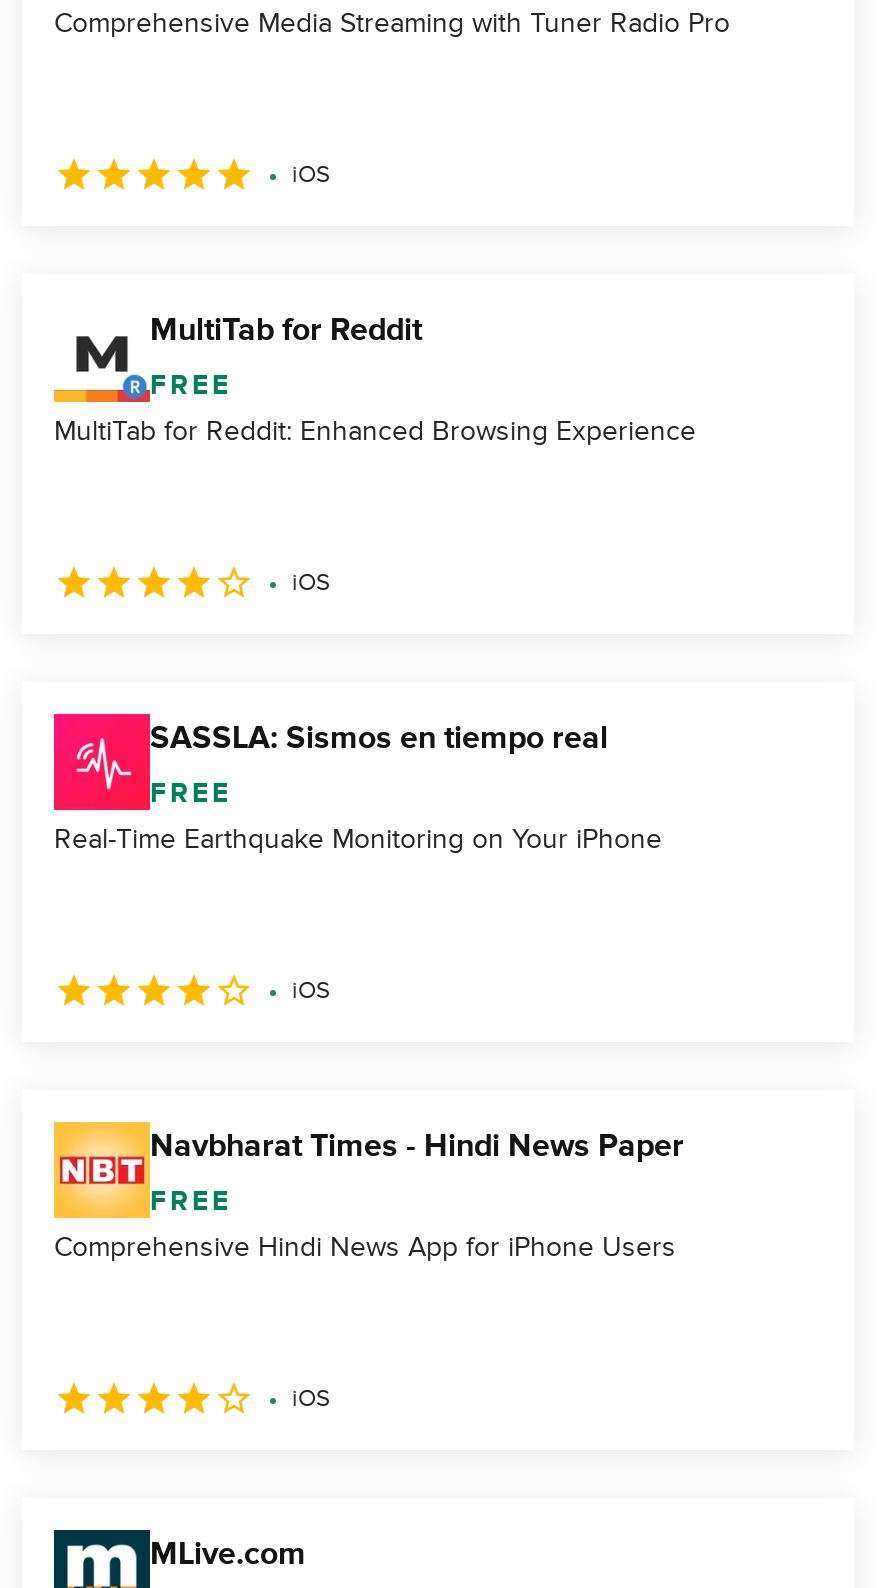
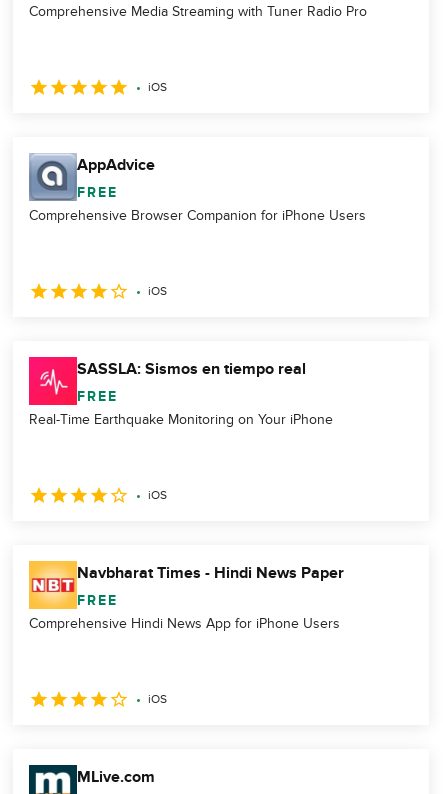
- [image]
- MultiTab for Reddit
+ [image]
+ AppAdvice

- MultiTab for Reddit: Enhanced Browsing Experience
+ Comprehensive Browser Companion for iPhone Users
